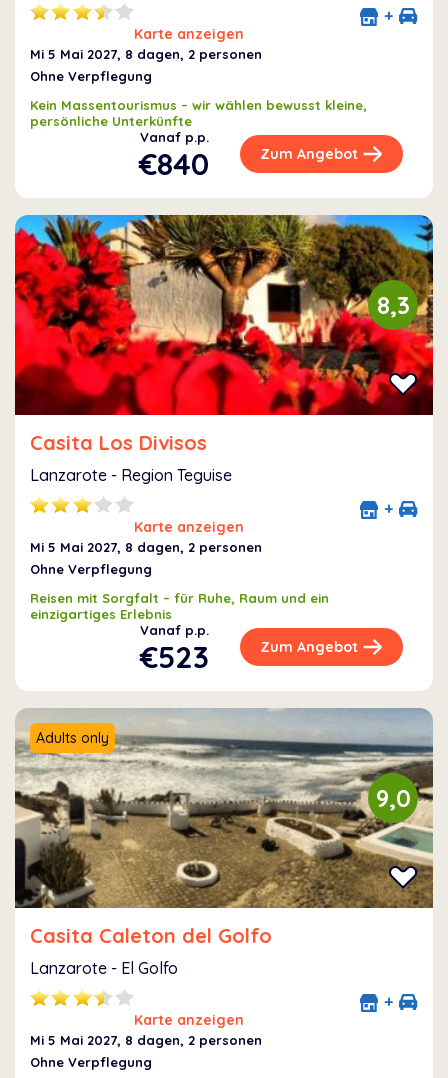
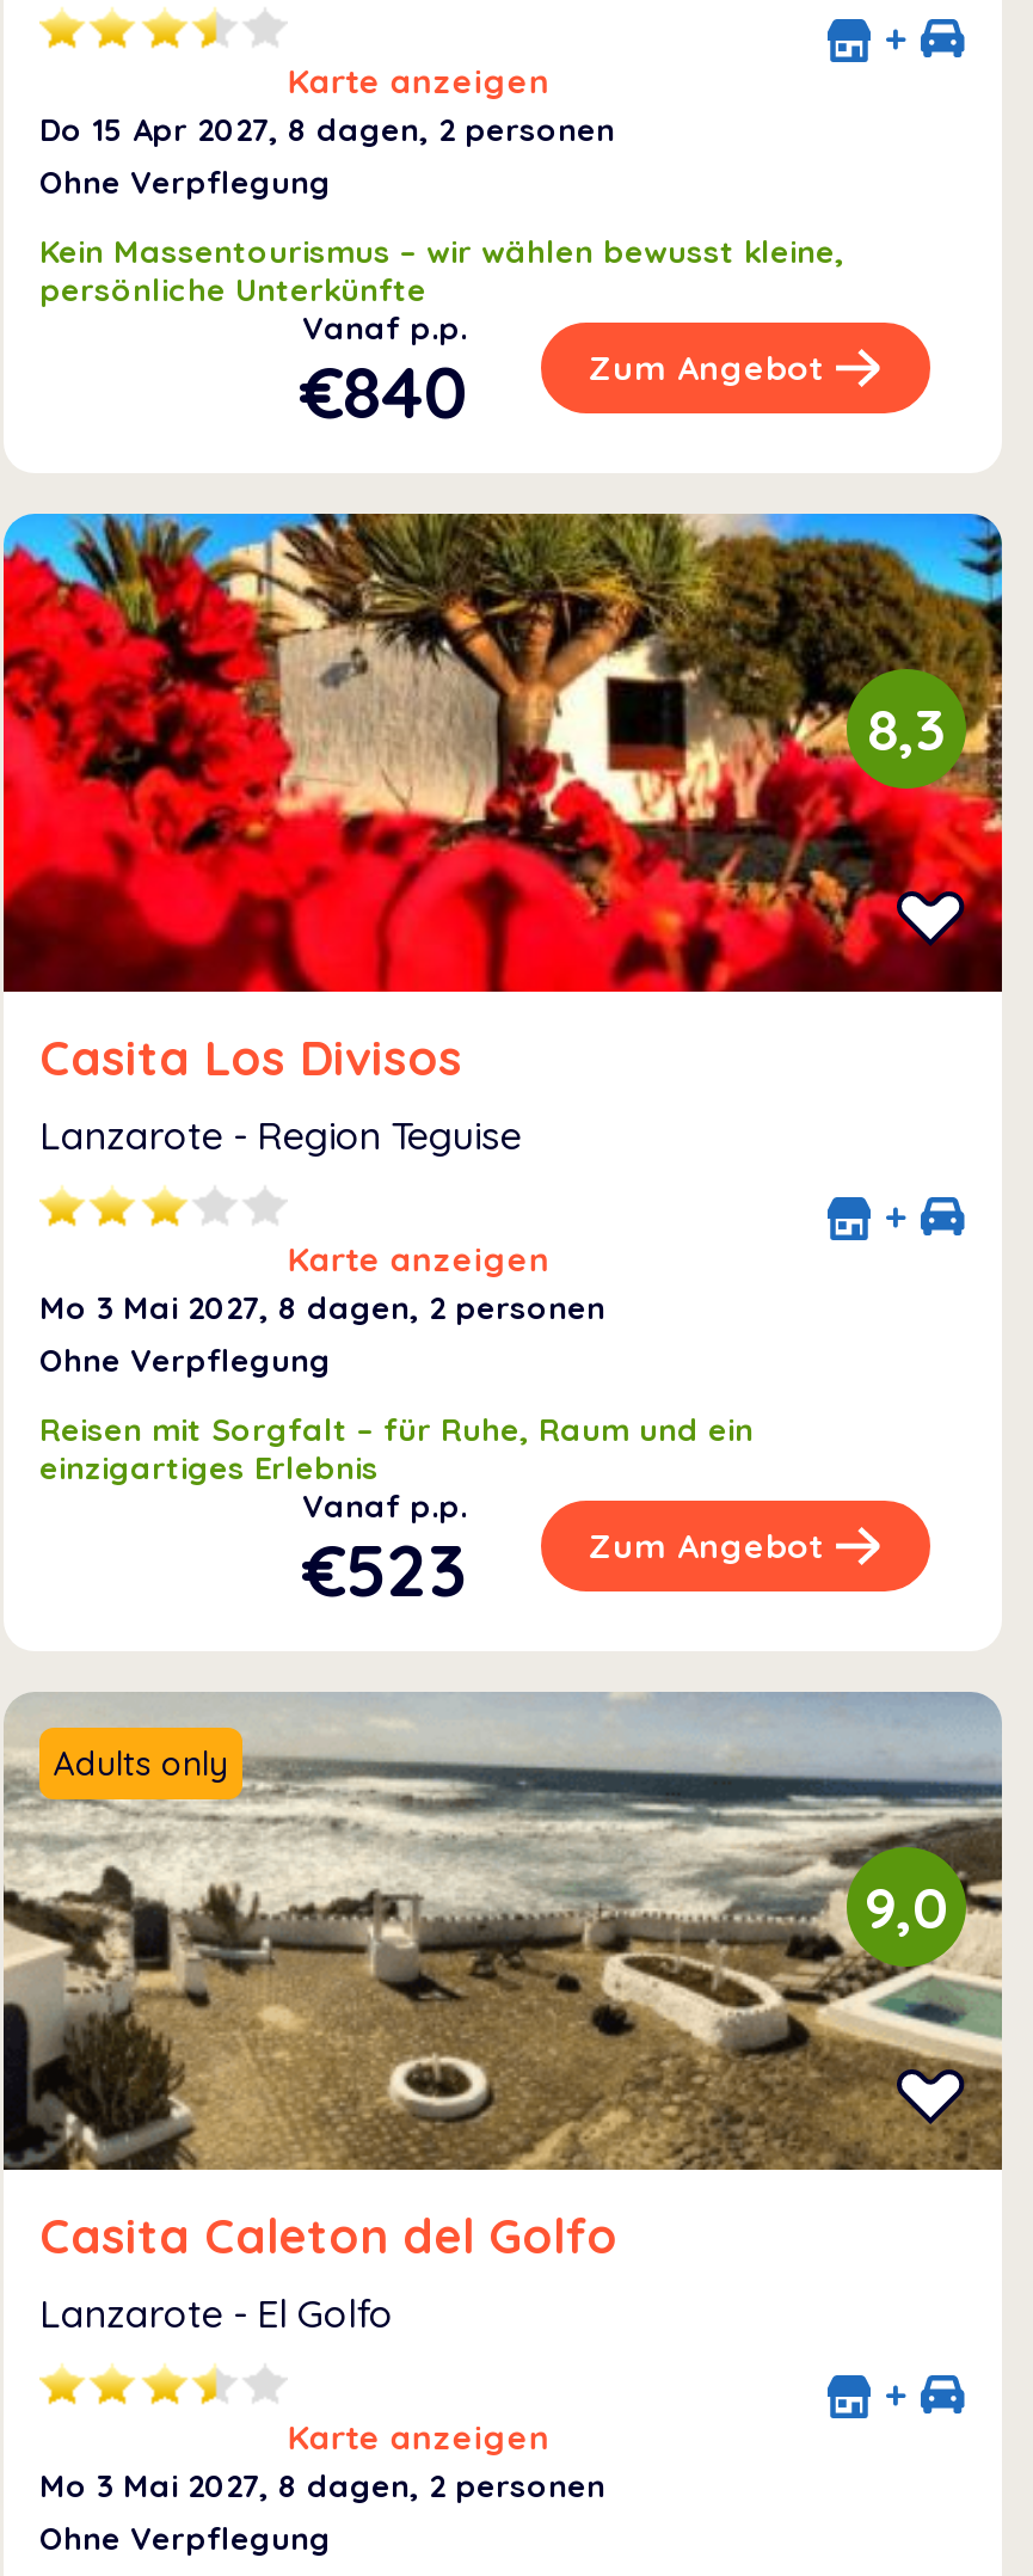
- Mi 5 Mai 2027, 8 dagen, 2 personen
+ Do 15 Apr 2027, 8 dagen, 2 personen

- Mi 5 Mai 2027, 8 dagen, 2 personen
+ Mo 3 Mai 2027, 8 dagen, 2 personen

- Mi 5 Mai 2027, 8 dagen, 2 personen
+ Mo 3 Mai 2027, 8 dagen, 2 personen
